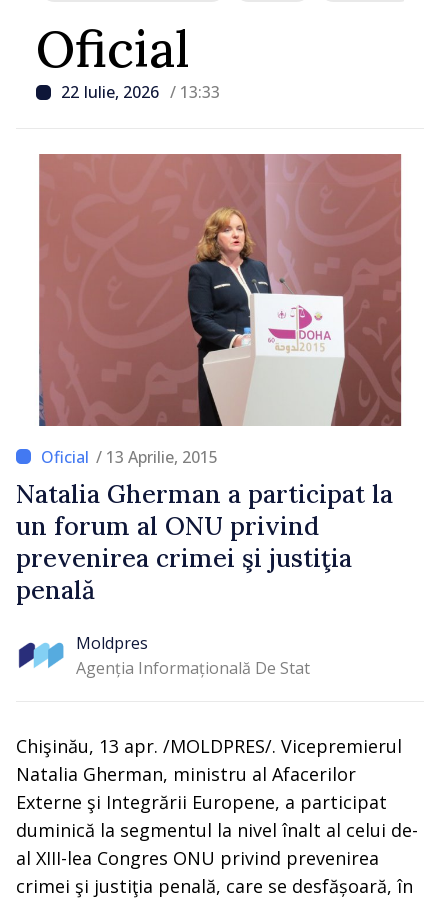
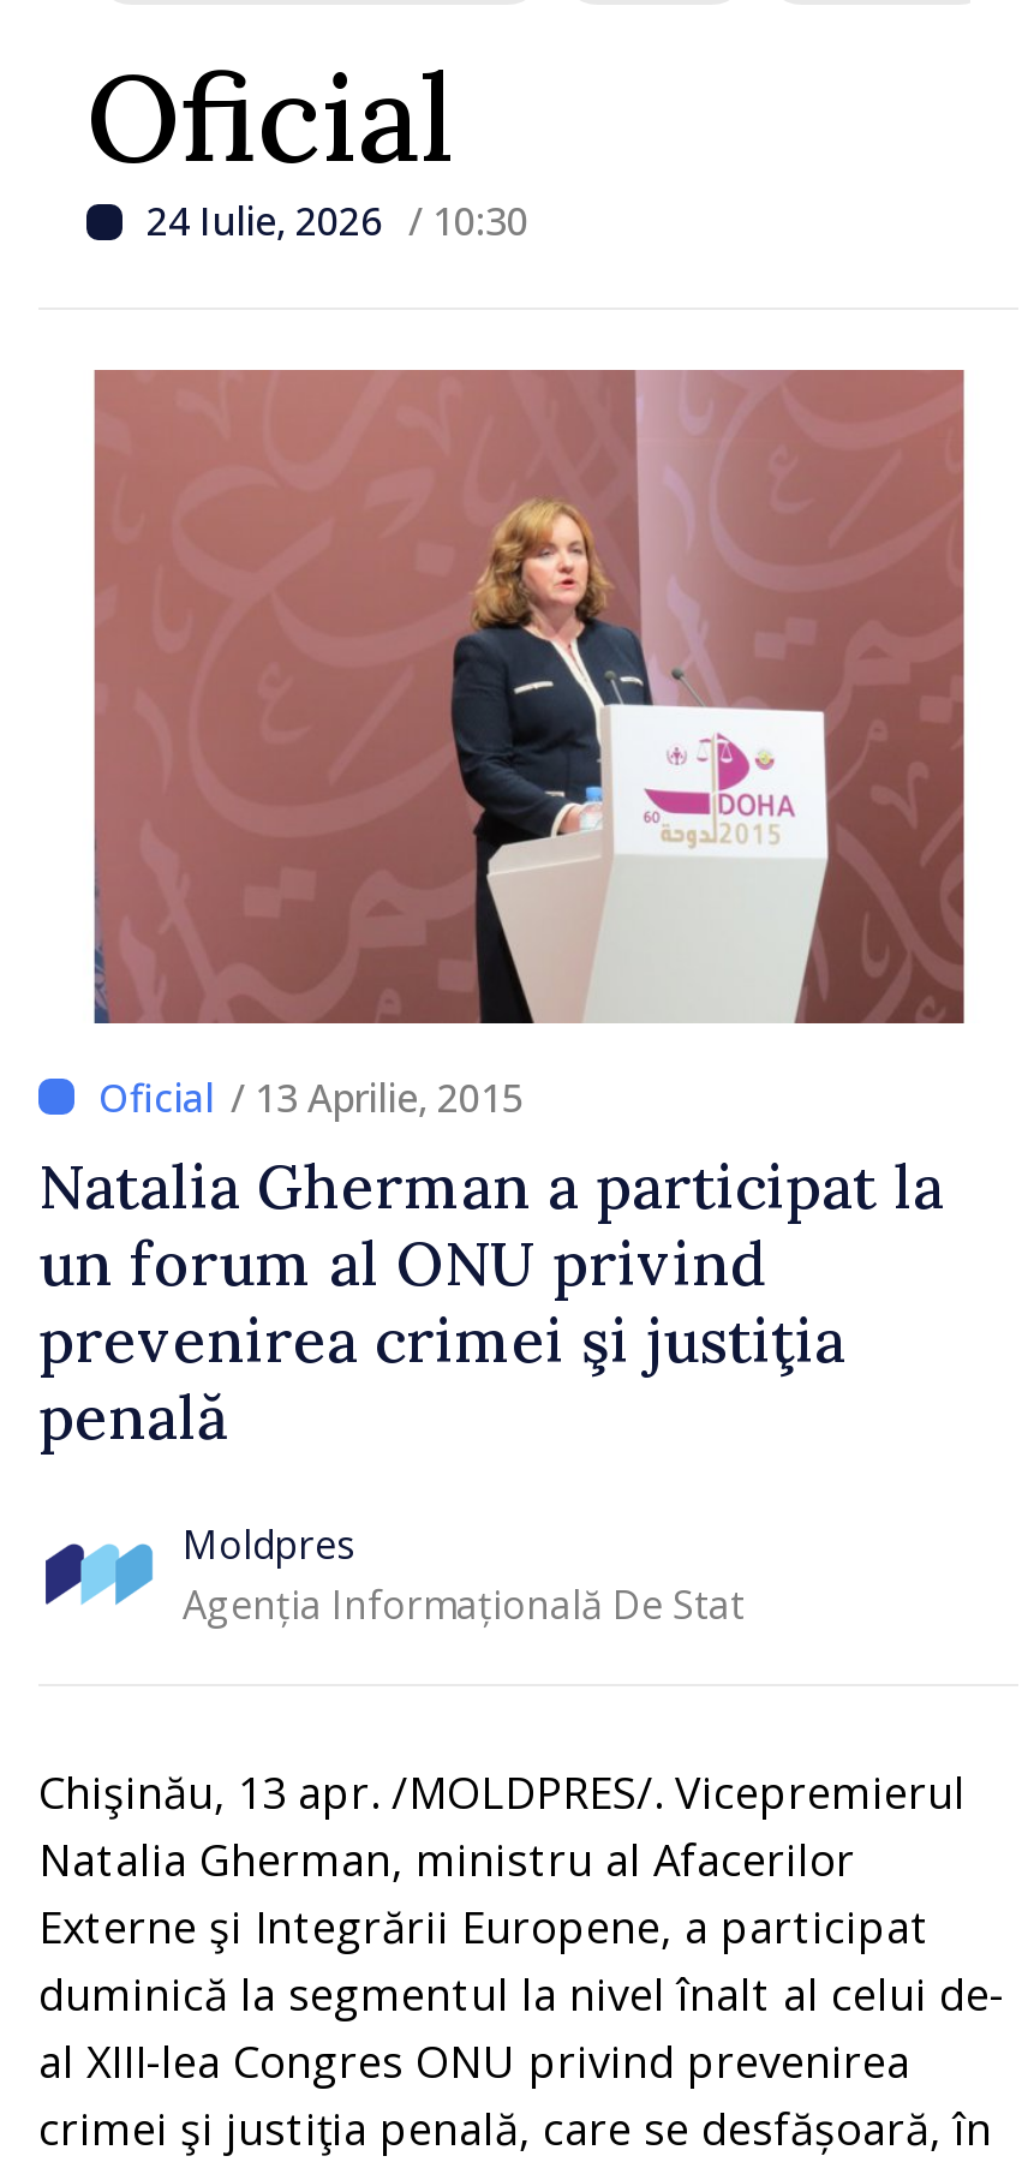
- 22 Iulie, 2026 / 13:33
+ 24 Iulie, 2026 / 10:30
